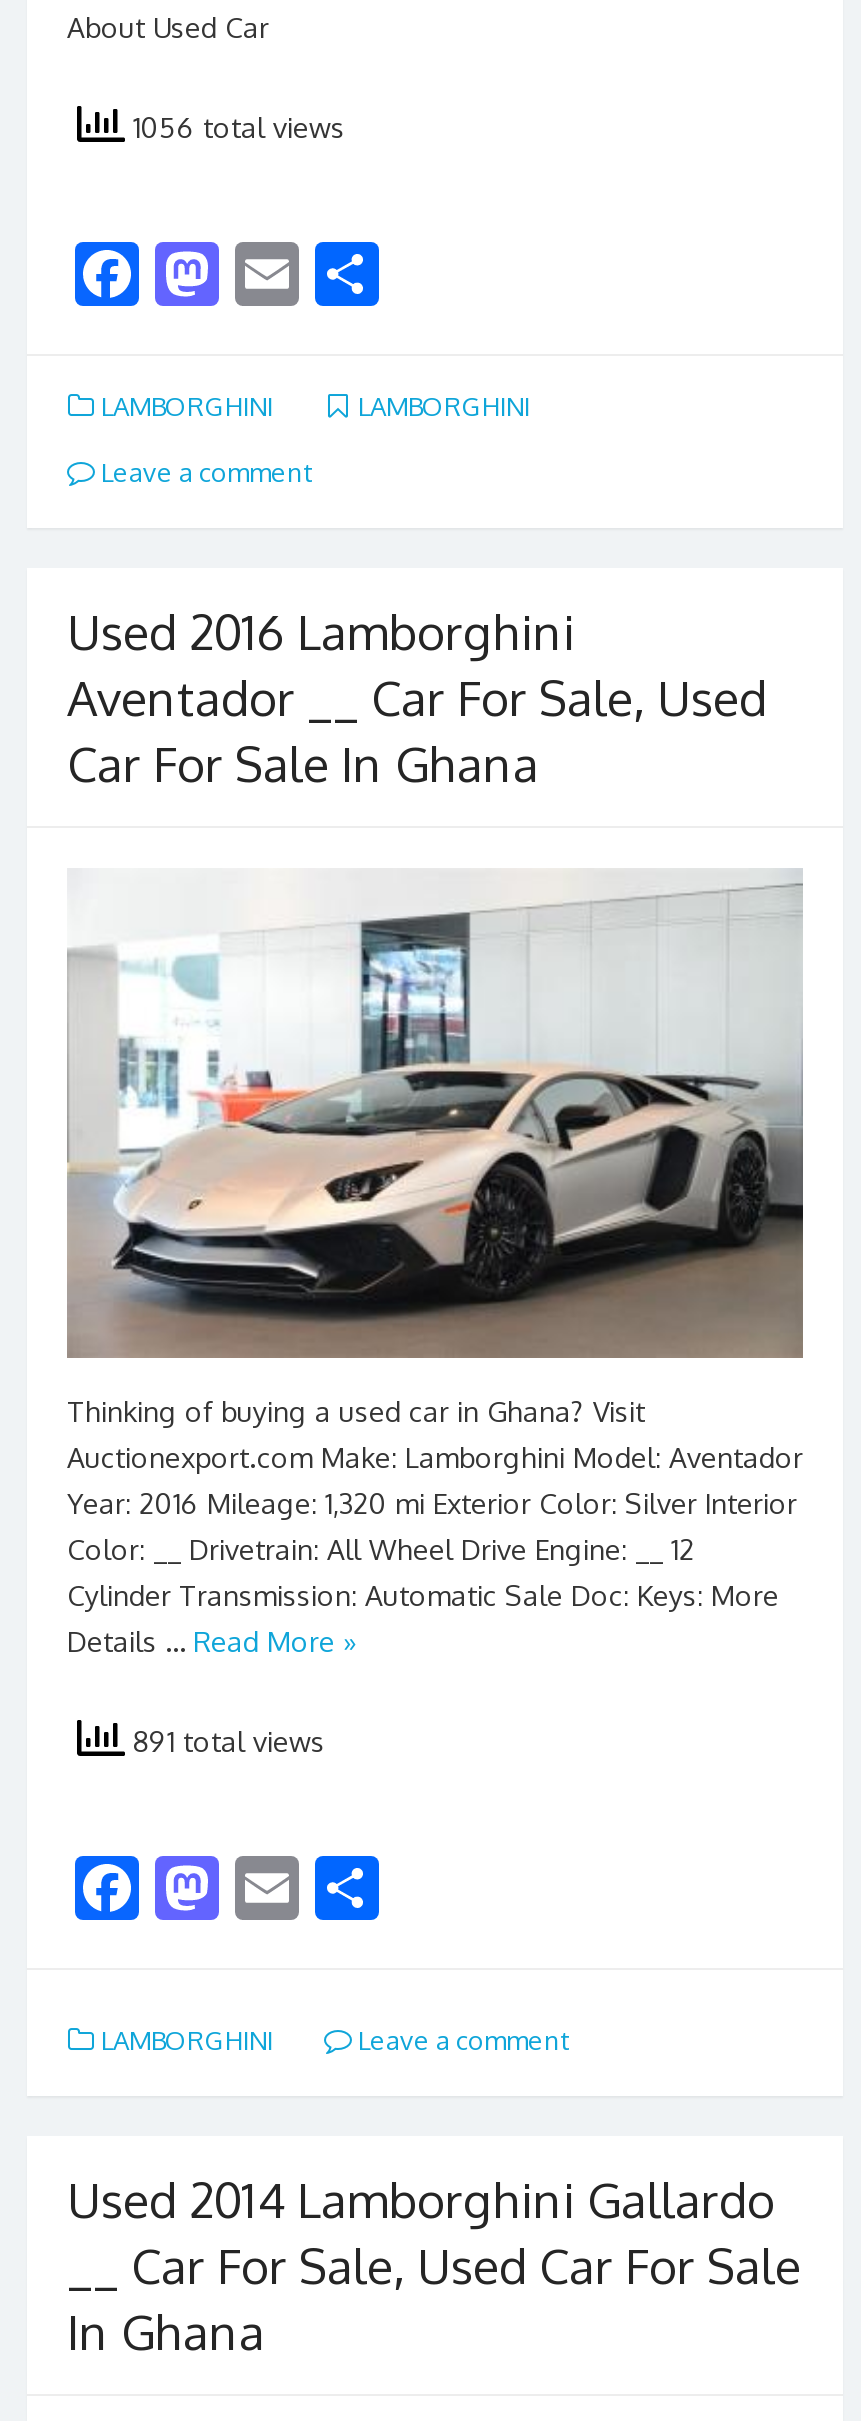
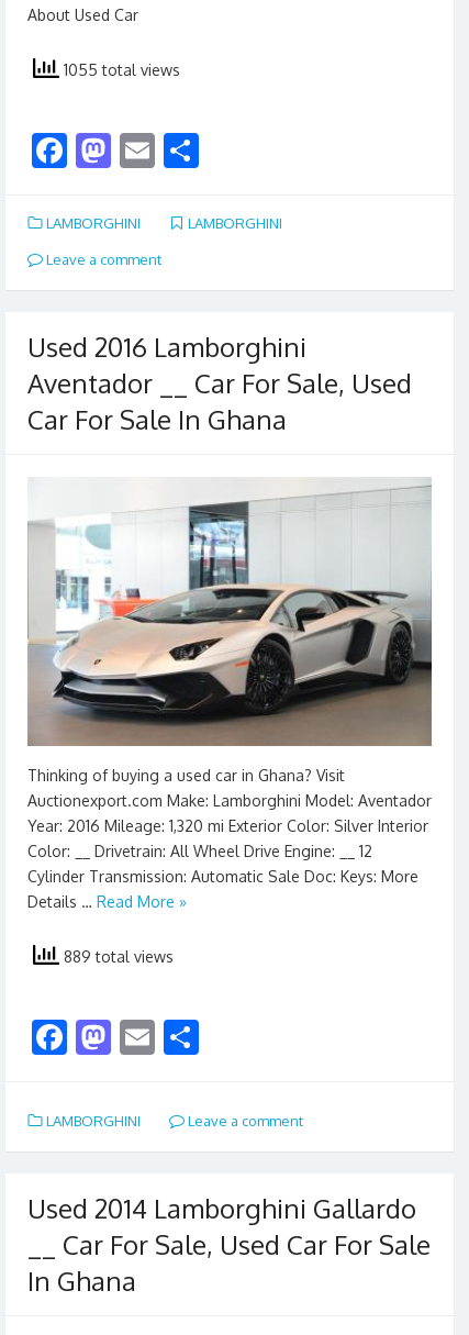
- 1056 total views
+ 1055 total views

- 891 total views
+ 889 total views
